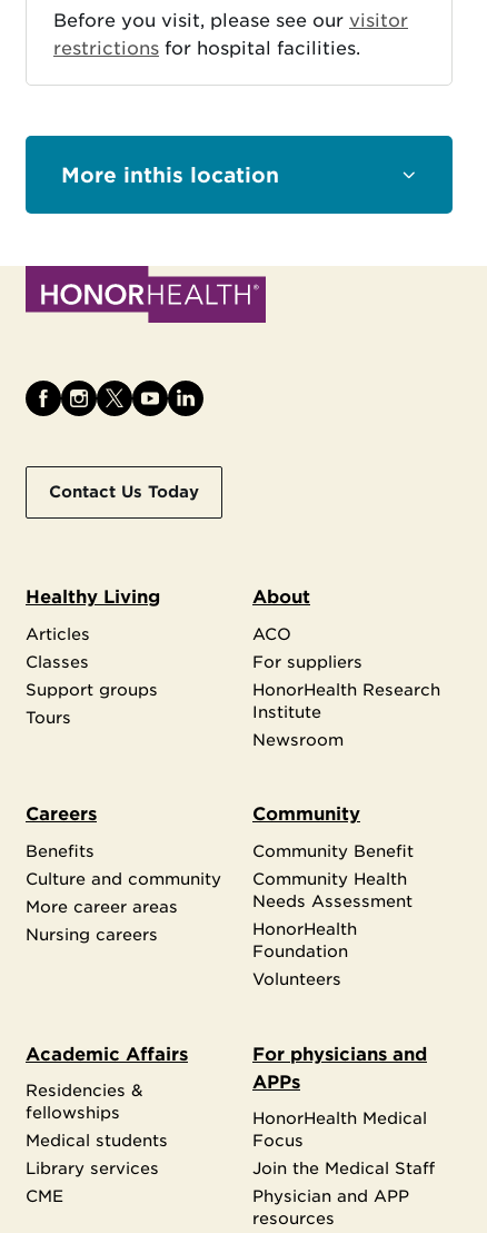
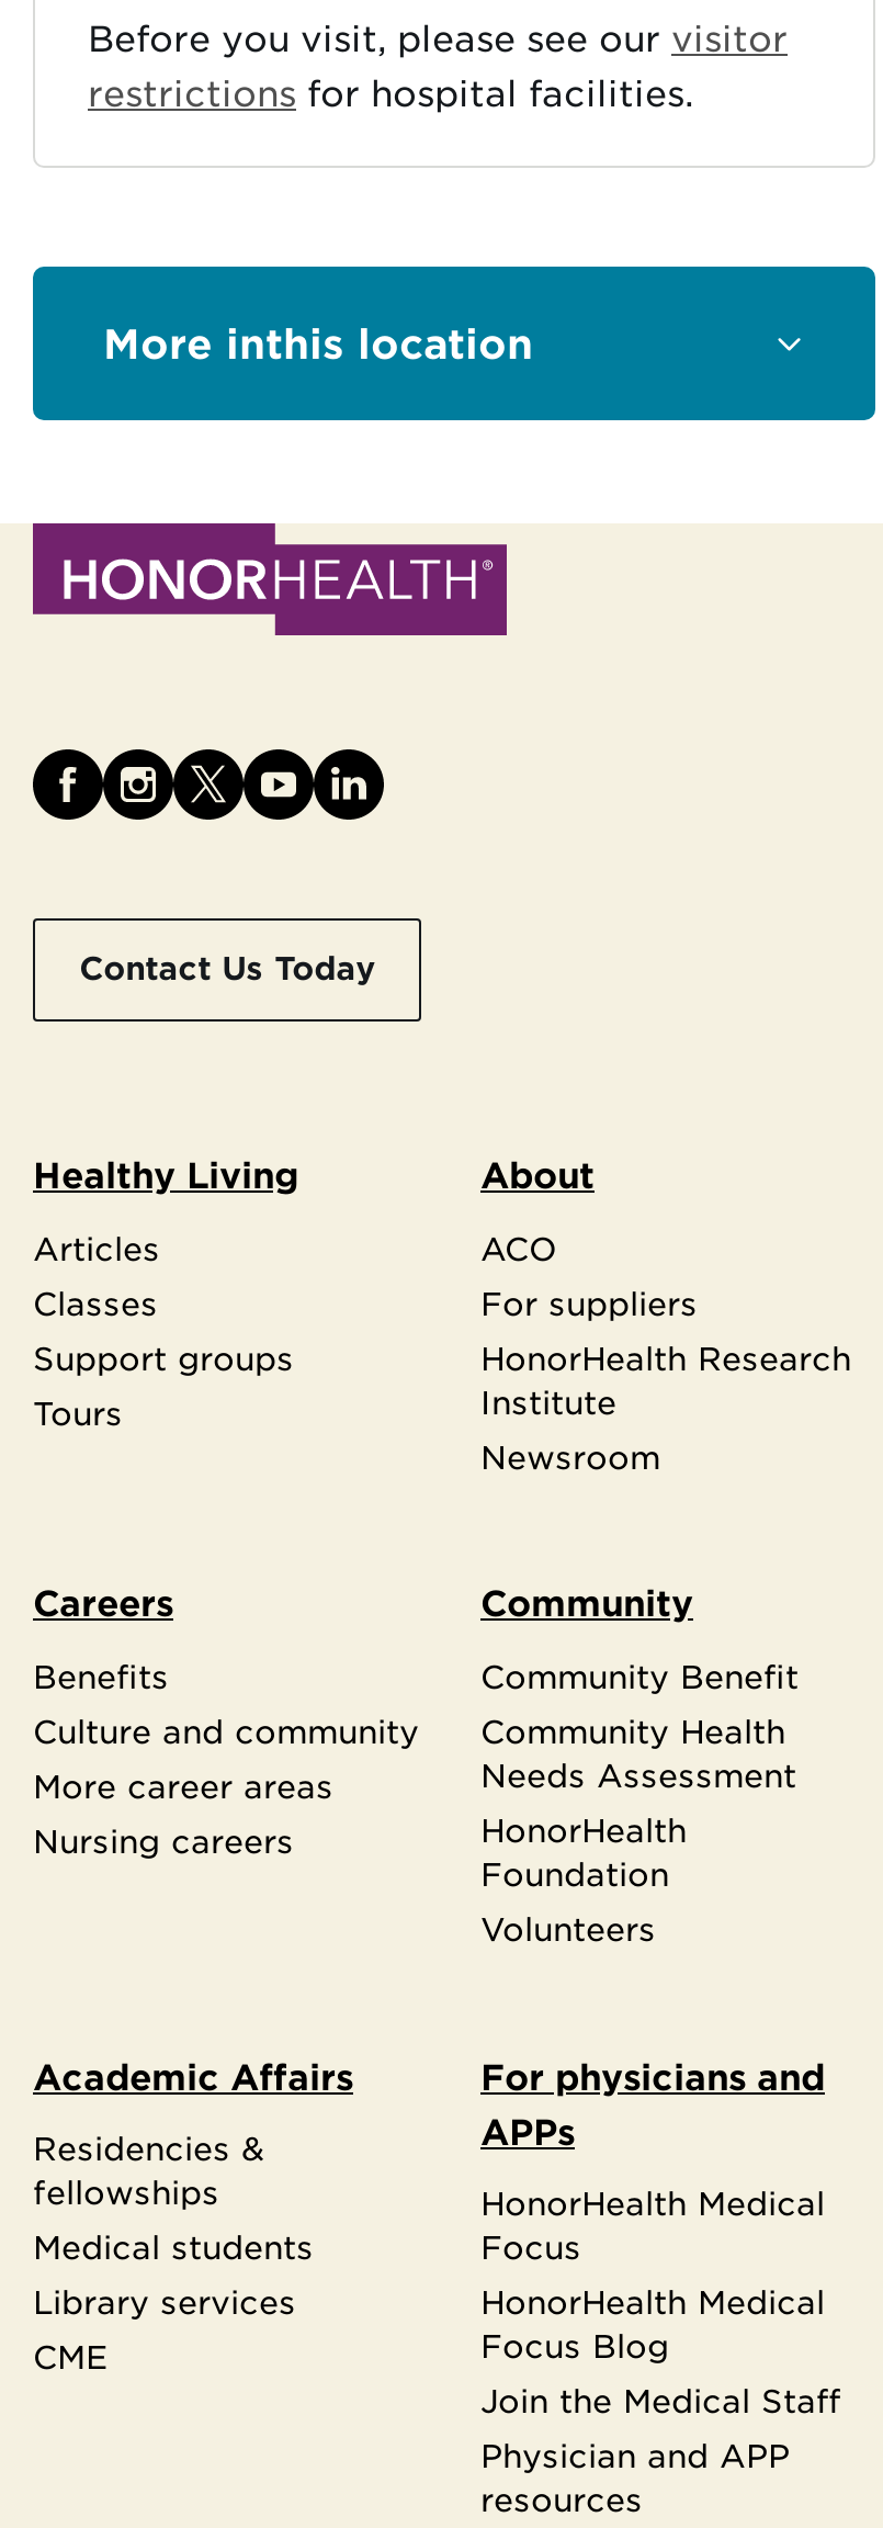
+ HonorHealth Medical
+ Focus Blog
